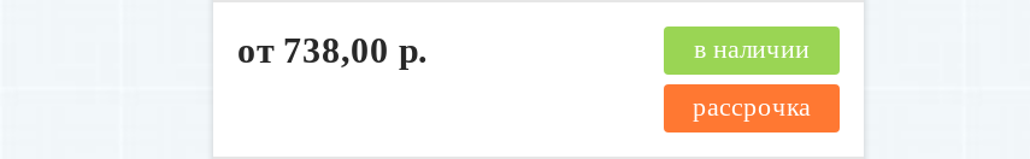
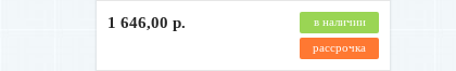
- от 738,00 р.
+ 1 646,00 р.
